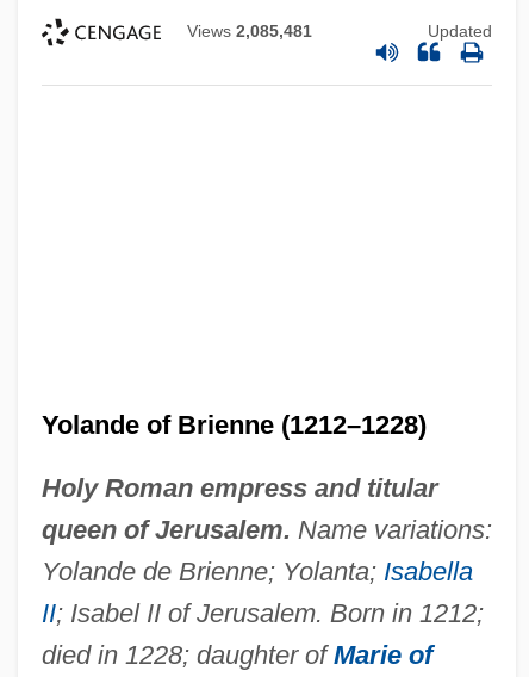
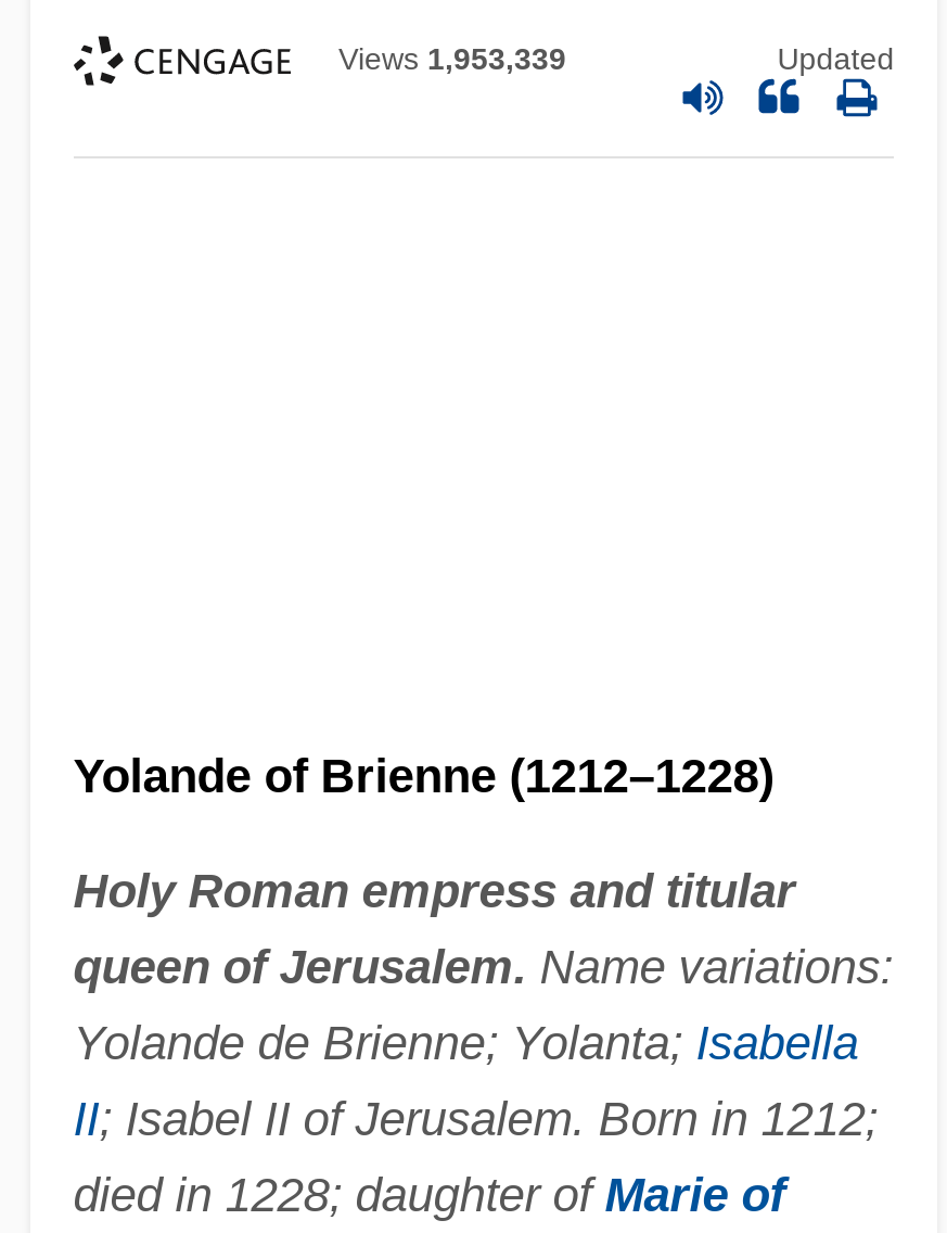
- Views 2,085,481
+ Views 1,953,339
